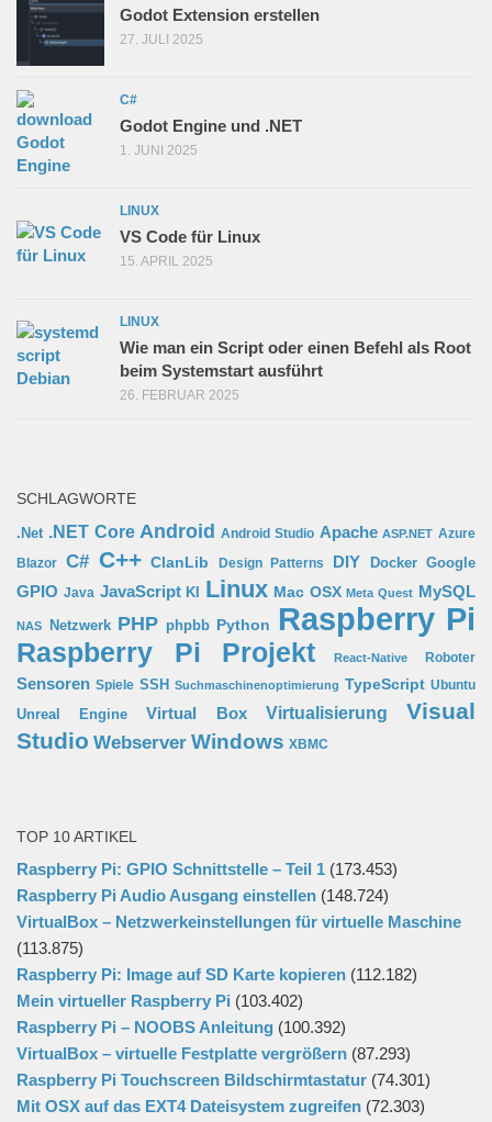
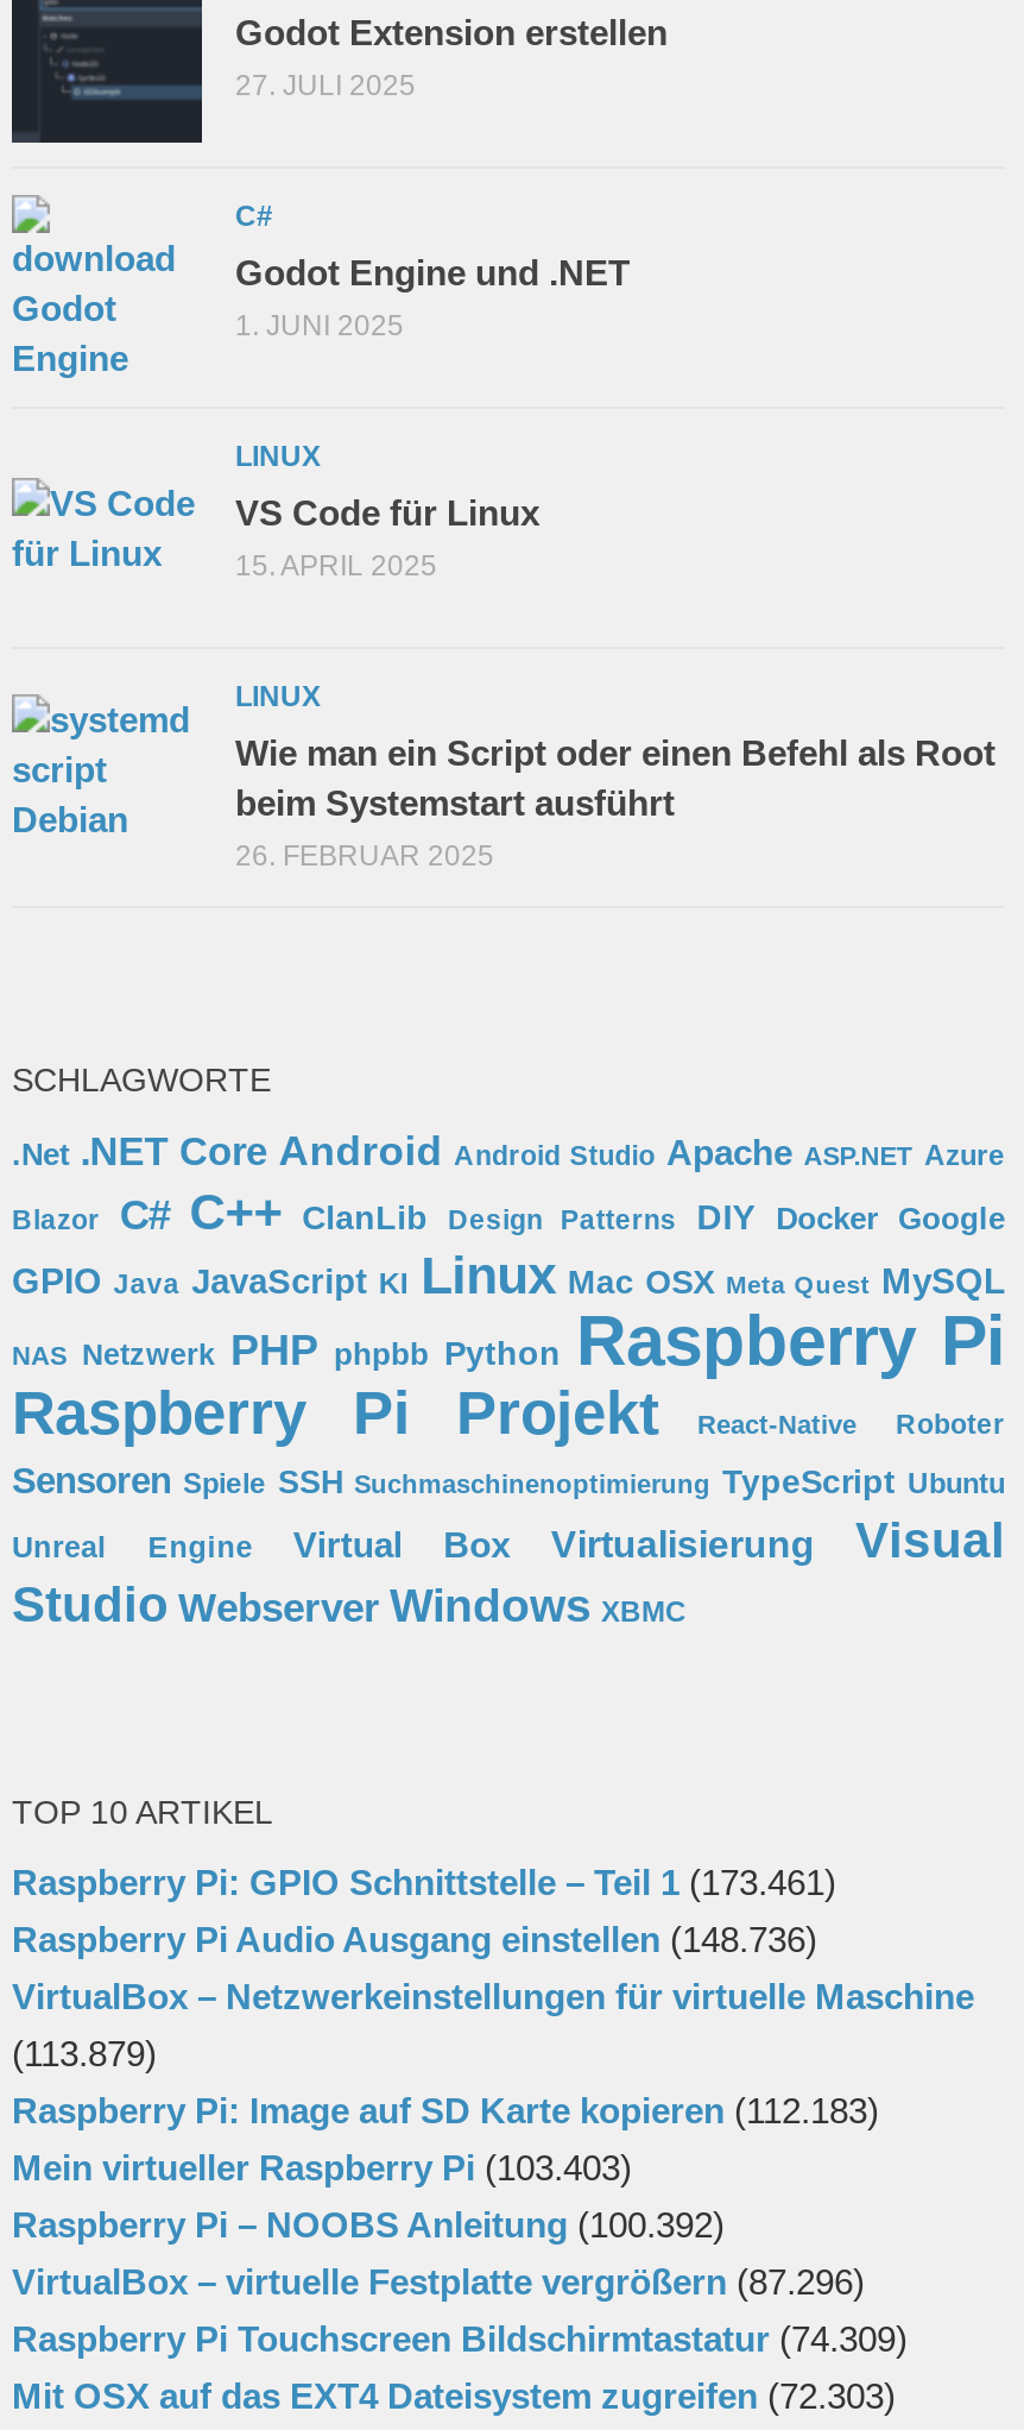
- Raspberry Pi: GPIO Schnittstelle – Teil 1 (173.453)
+ Raspberry Pi: GPIO Schnittstelle – Teil 1 (173.461)

- Raspberry Pi Audio Ausgang einstellen (148.724)
+ Raspberry Pi Audio Ausgang einstellen (148.736)

- (113.875)
+ (113.879)

- Raspberry Pi: Image auf SD Karte kopieren (112.182)
+ Raspberry Pi: Image auf SD Karte kopieren (112.183)

- Mein virtueller Raspberry Pi (103.402)
+ Mein virtueller Raspberry Pi (103.403)

- VirtualBox – virtuelle Festplatte vergrößern (87.293)
+ VirtualBox – virtuelle Festplatte vergrößern (87.296)

- Raspberry Pi Touchscreen Bildschirmtastatur (74.301)
+ Raspberry Pi Touchscreen Bildschirmtastatur (74.309)
